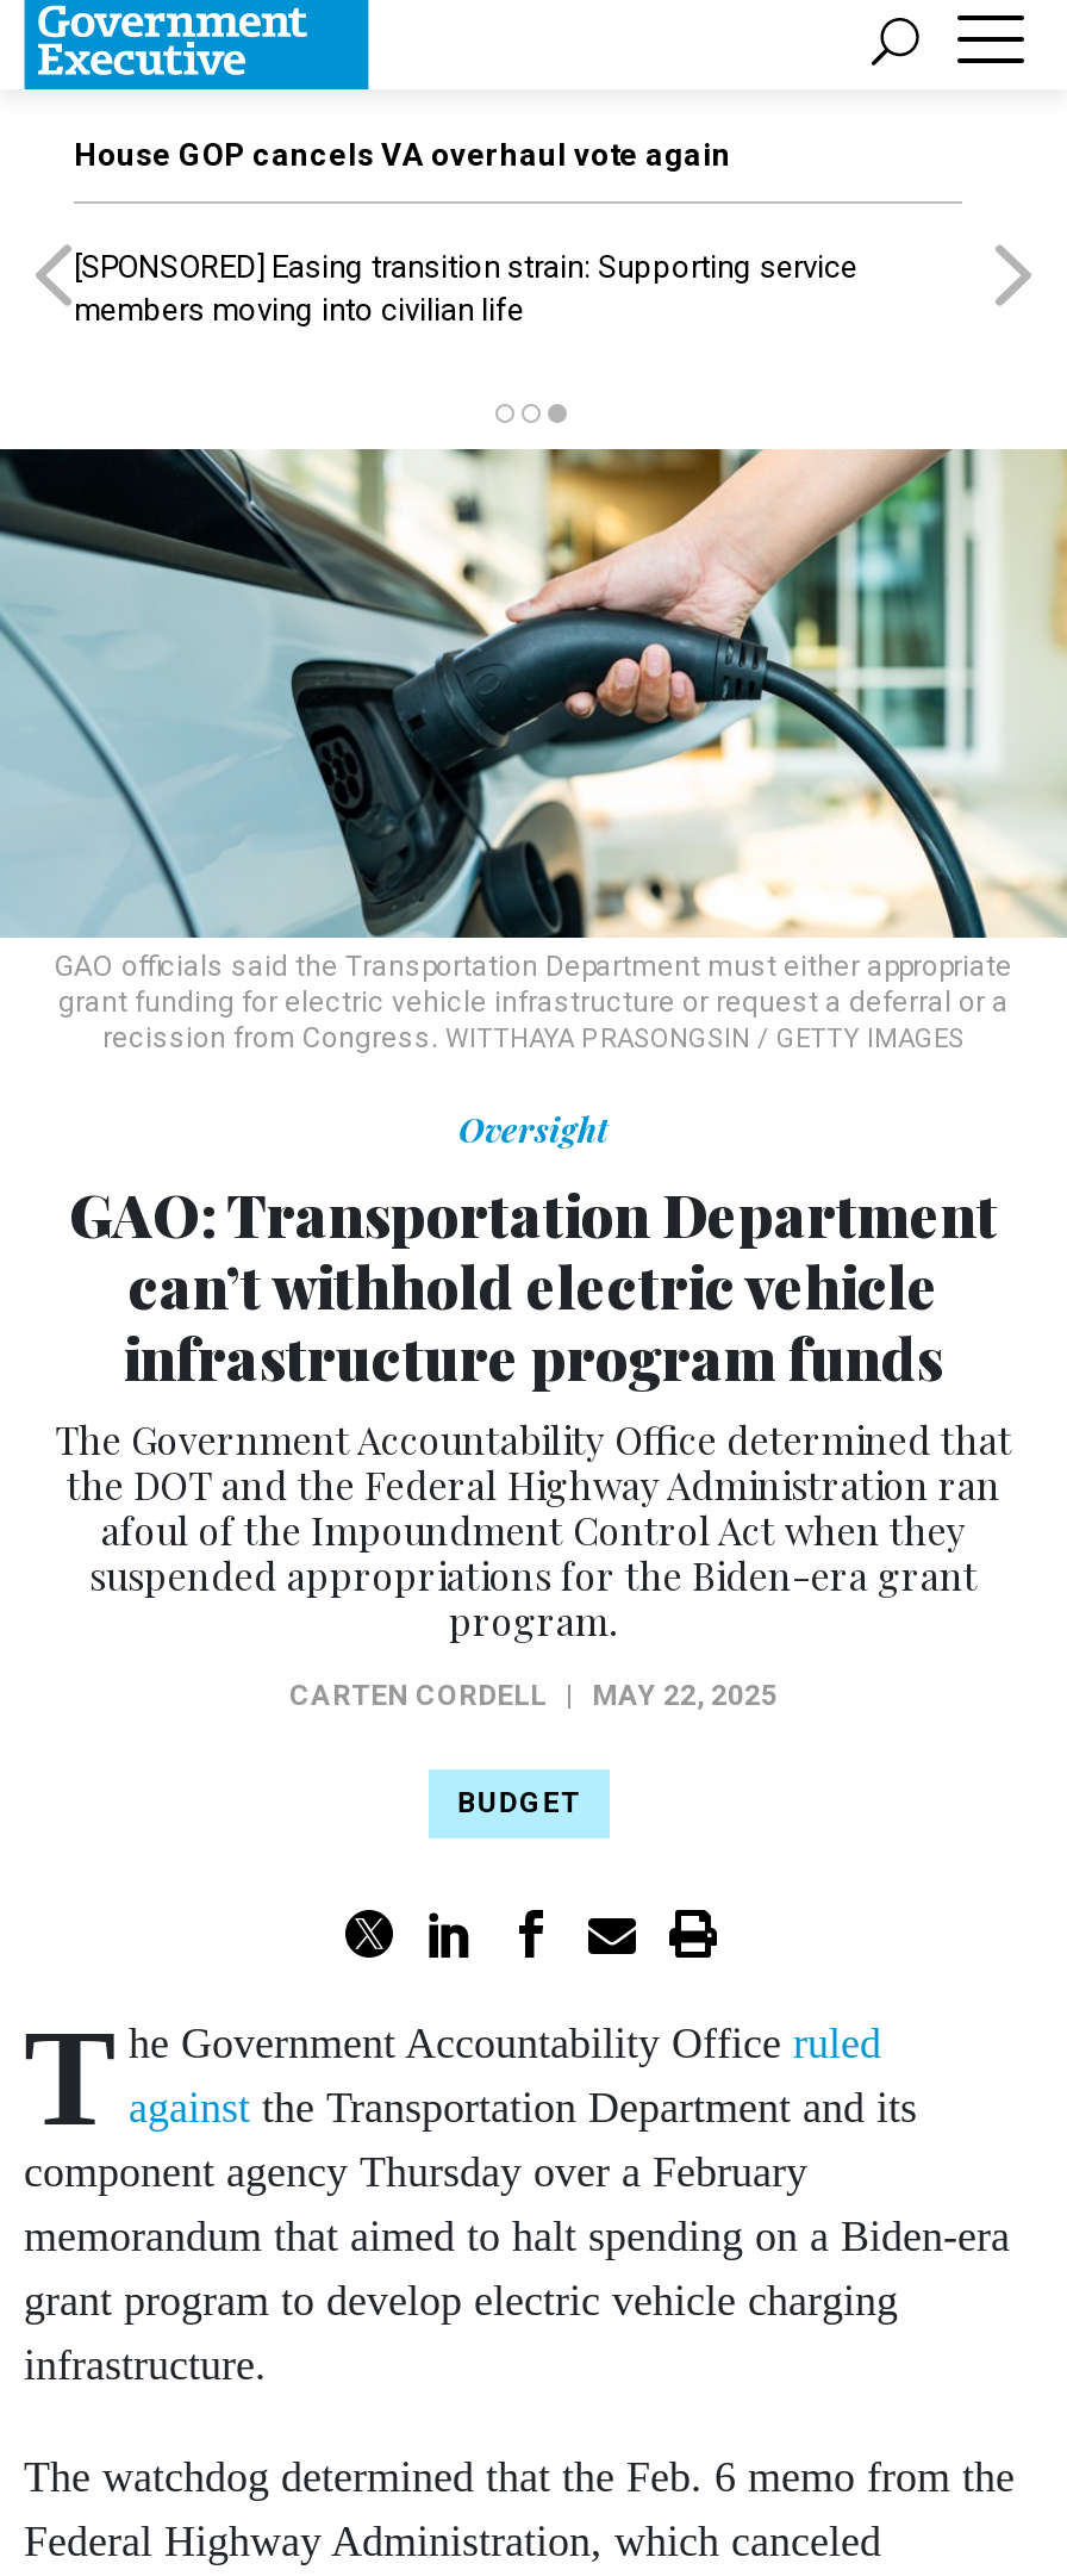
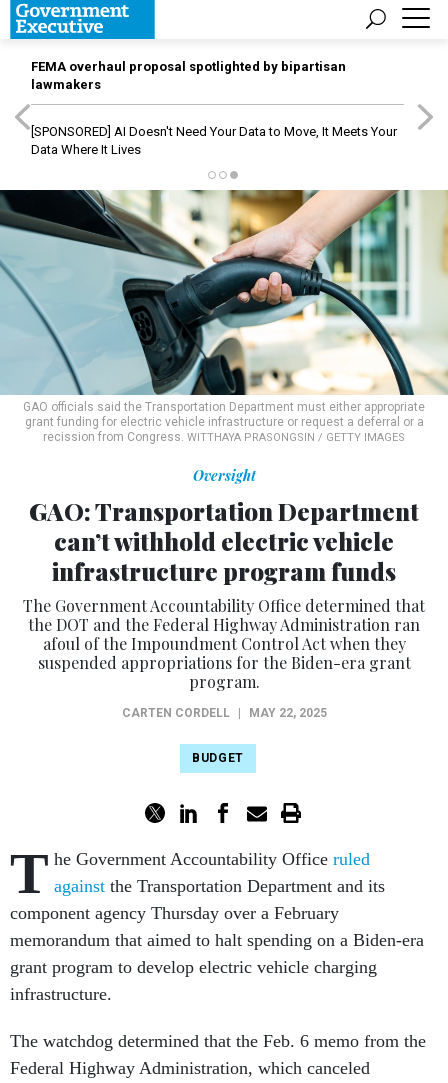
- House GOP cancels VA overhaul vote again
+ FEMA overhaul proposal spotlighted by bipartisan
+ lawmakers

- [SPONSORED] Easing transition strain: Supporting service
- members moving into civilian life
+ [SPONSORED] AI Doesn't Need Your Data to Move, It Meets Your
+ Data Where It Lives
